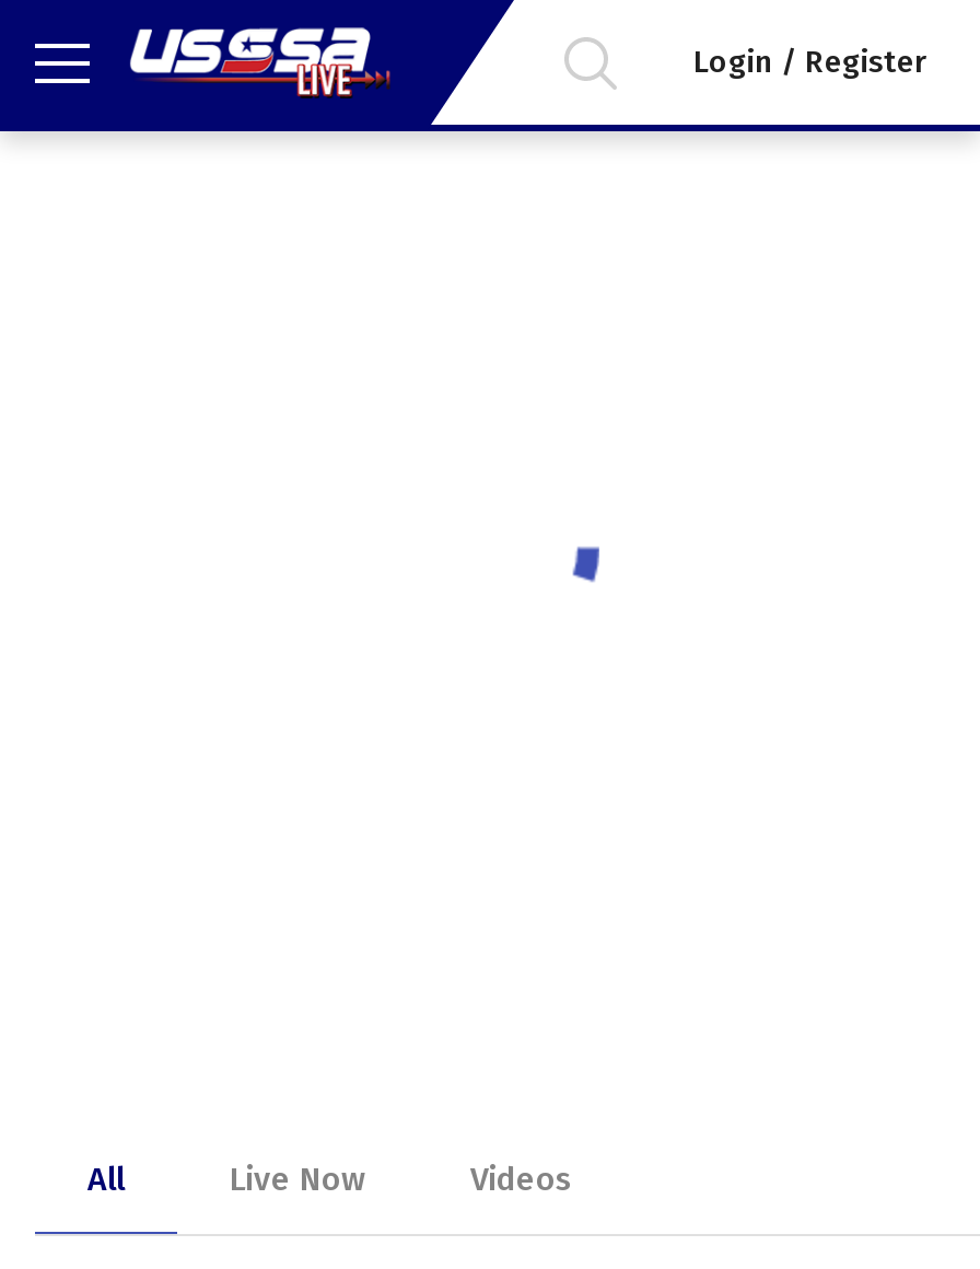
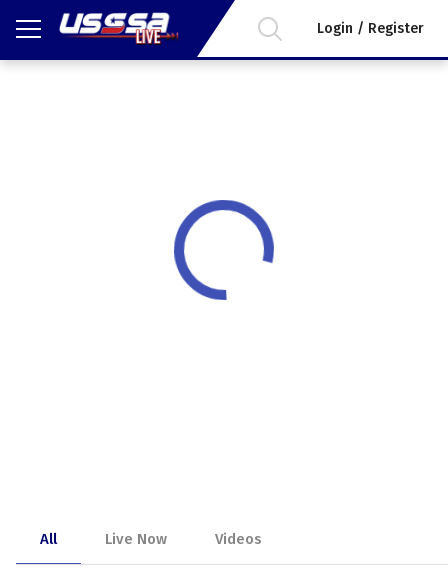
+ [image]
